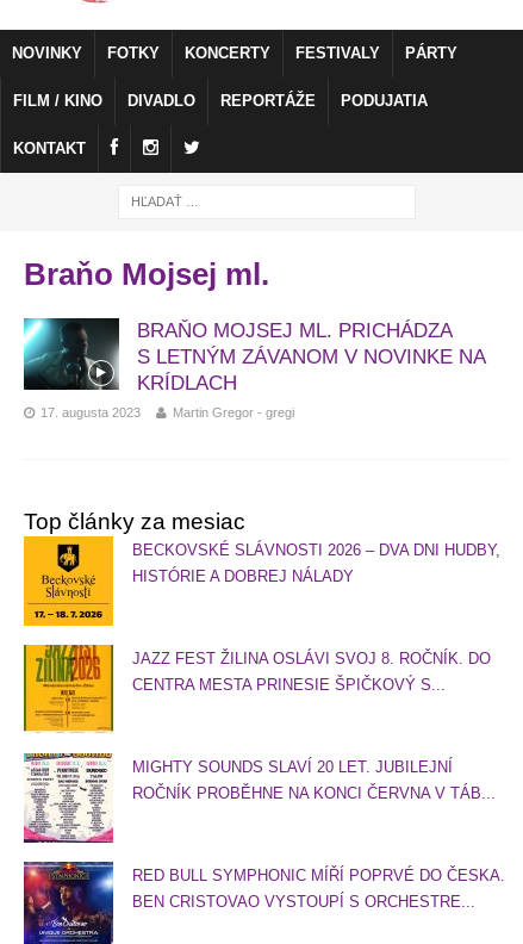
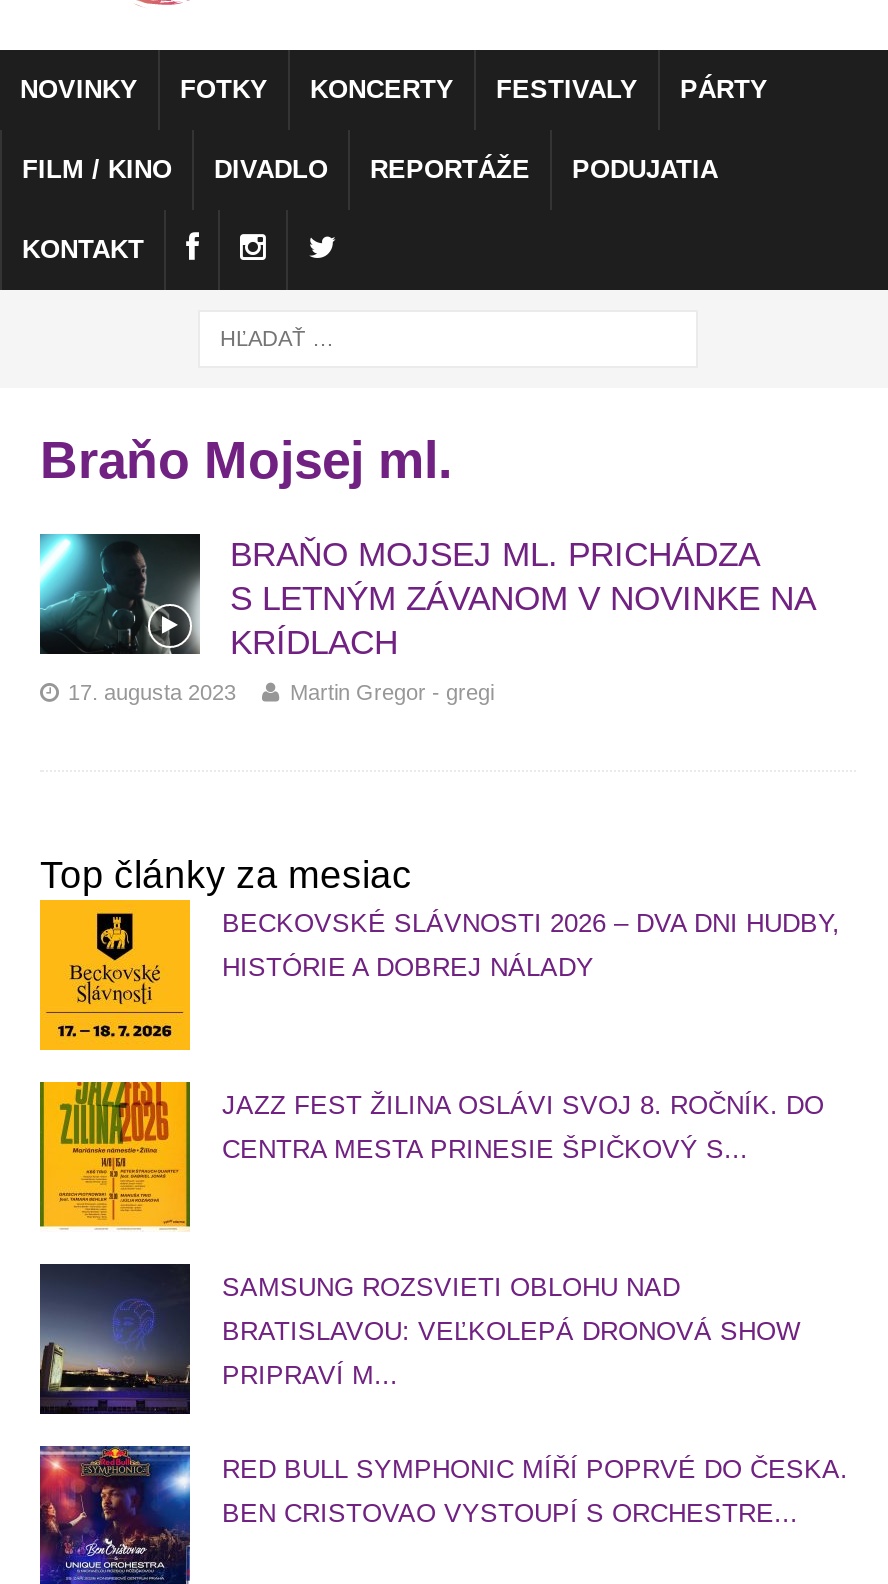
- [image]
- MIGHTY SOUNDS SLAVÍ 20 LET. JUBILEJNÍ
- ROČNÍK PROBĚHNE NA KONCI ČERVNA V TÁB...
+ [image]
+ SAMSUNG ROZSVIETI OBLOHU NAD
+ BRATISLAVOU: VEĽKOLEPÁ DRONOVÁ SHOW
+ PRIPRAVÍ M...
